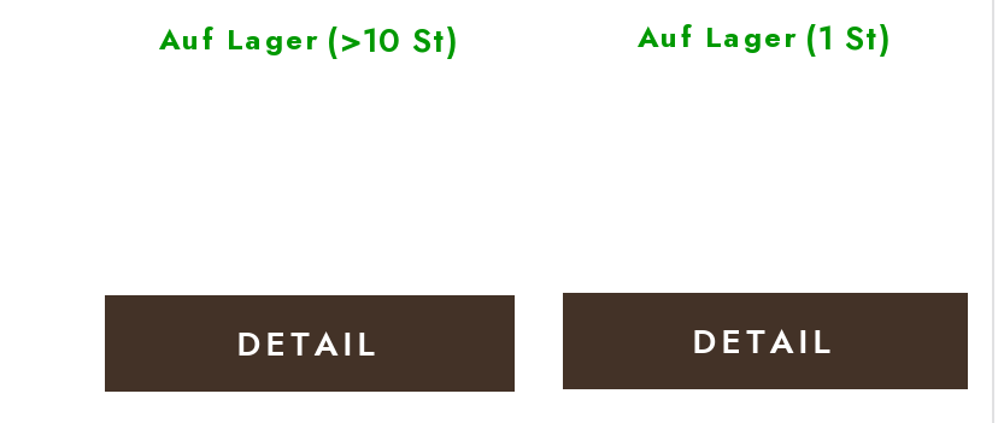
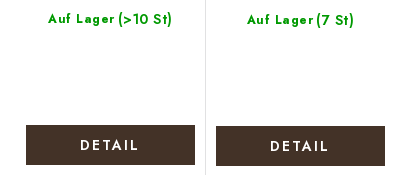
- Auf Lager (1 St)
+ Auf Lager (7 St)
